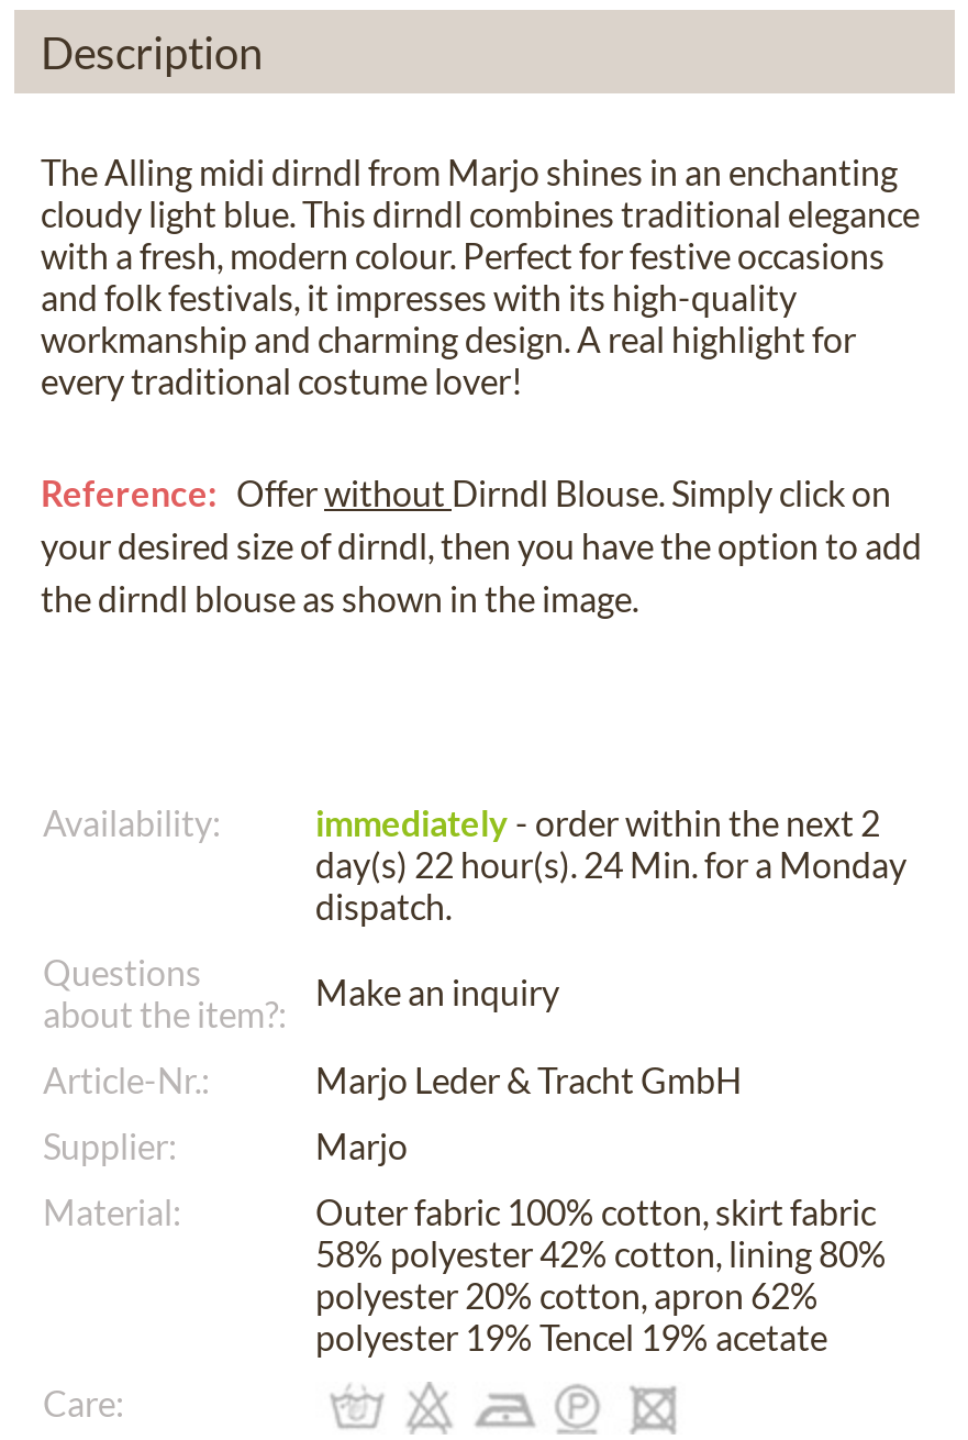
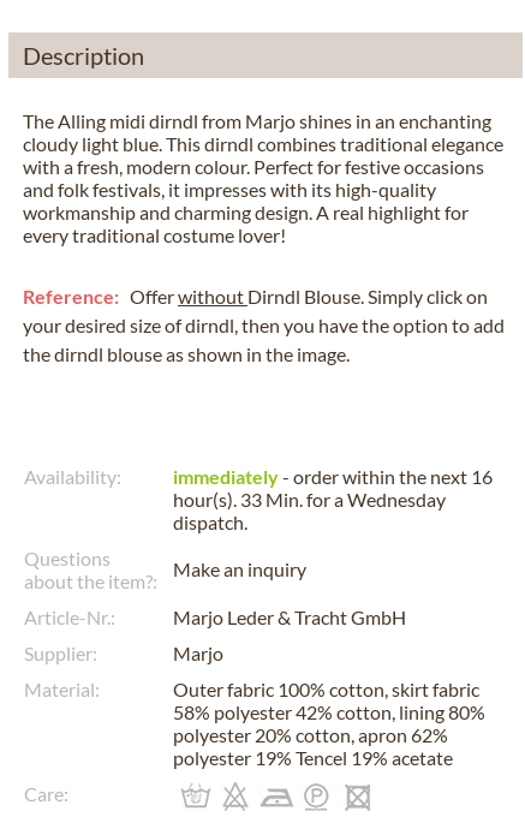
- immediately - order within the next 2
- day(s) 22 hour(s). 24 Min. for a Monday
+ immediately - order within the next 16
+ hour(s). 33 Min. for a Wednesday
